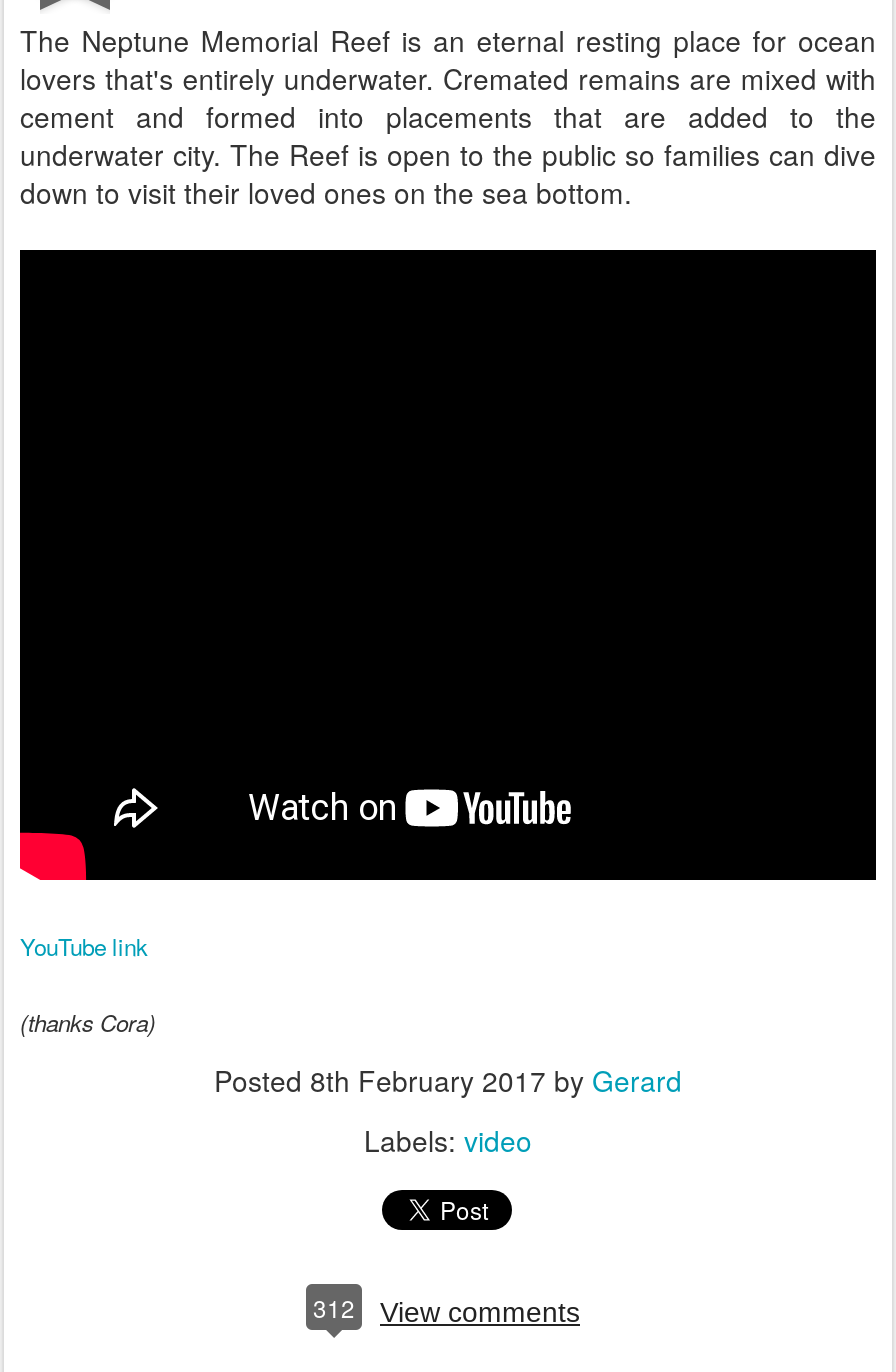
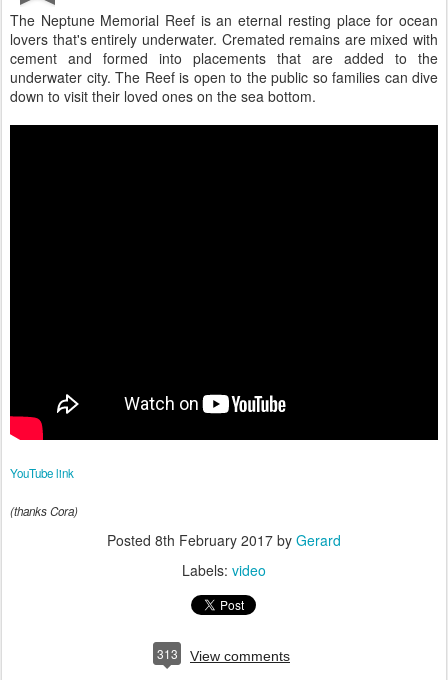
- 312 View comments
+ 313 View comments
